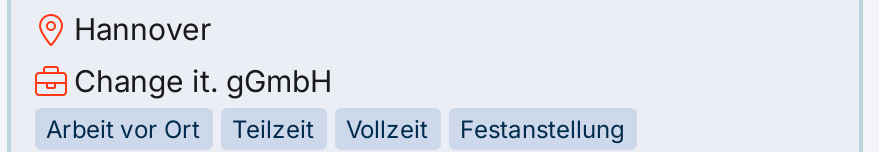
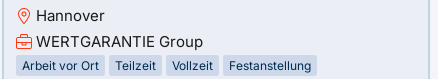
- Change it. gGmbH
+ WERTGARANTIE Group
